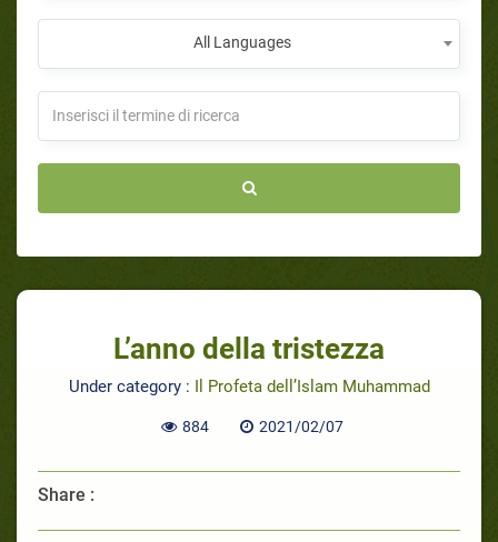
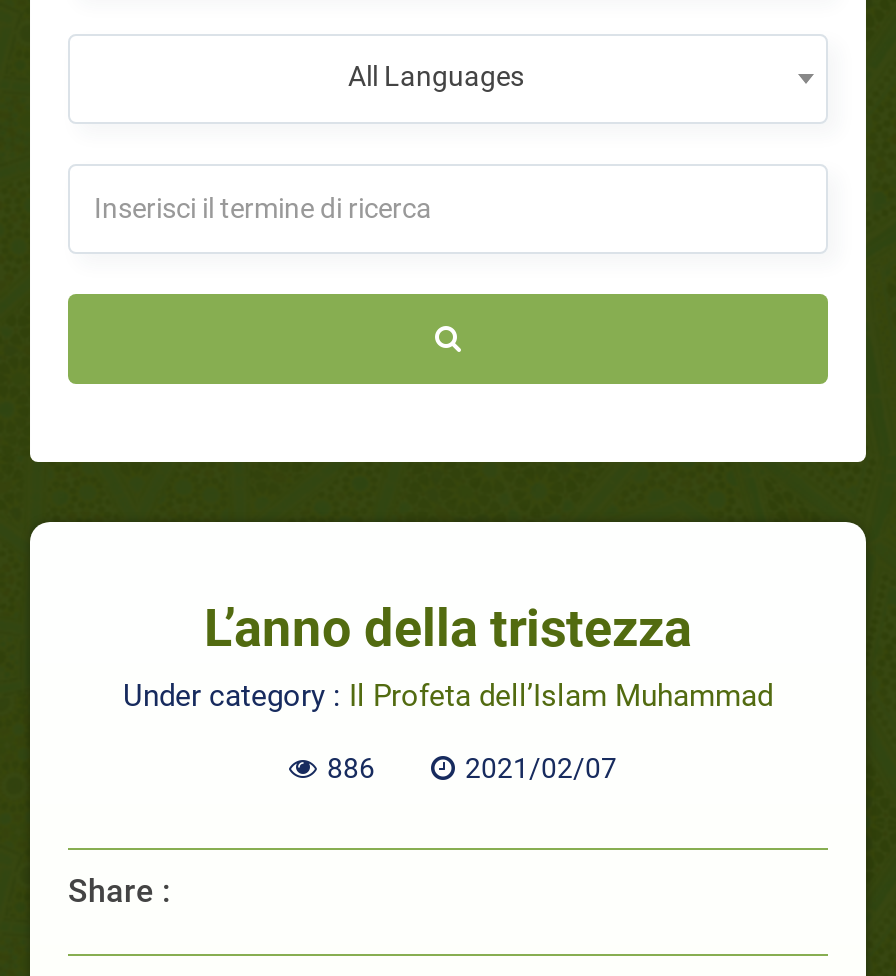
- 884
+ 886
